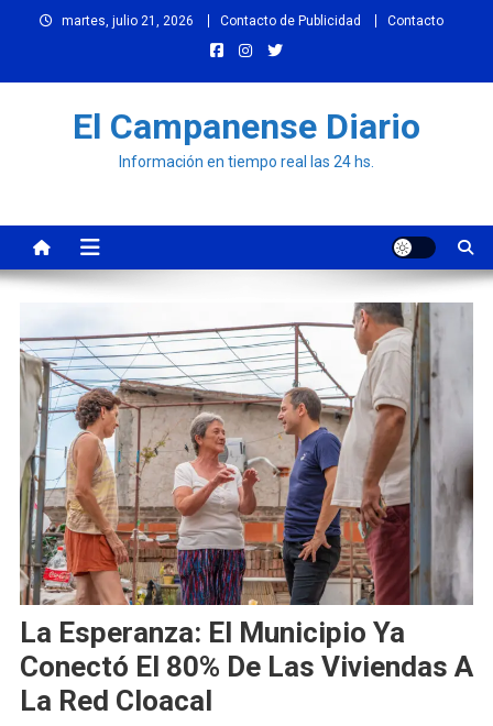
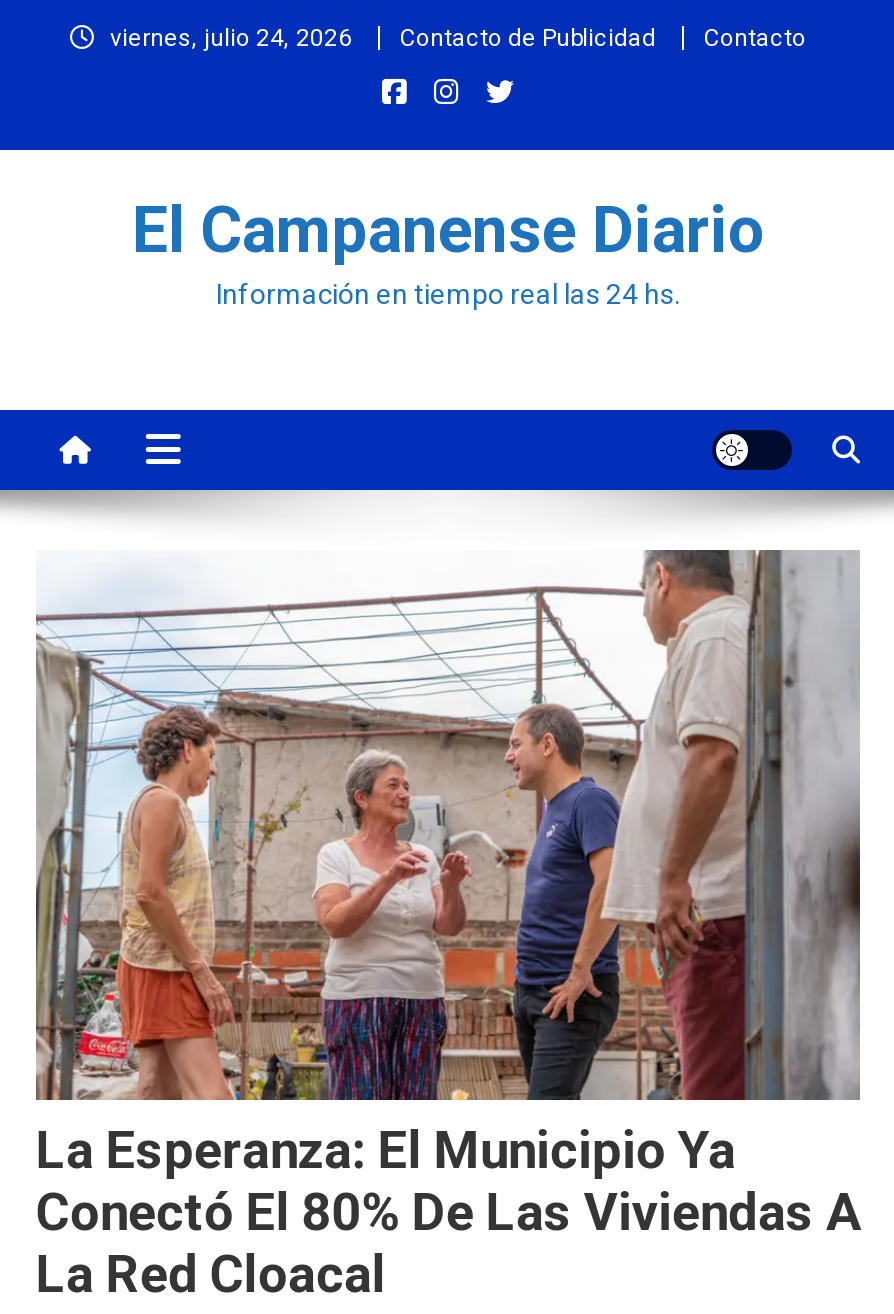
- martes, julio 21, 2026
+ viernes, julio 24, 2026
